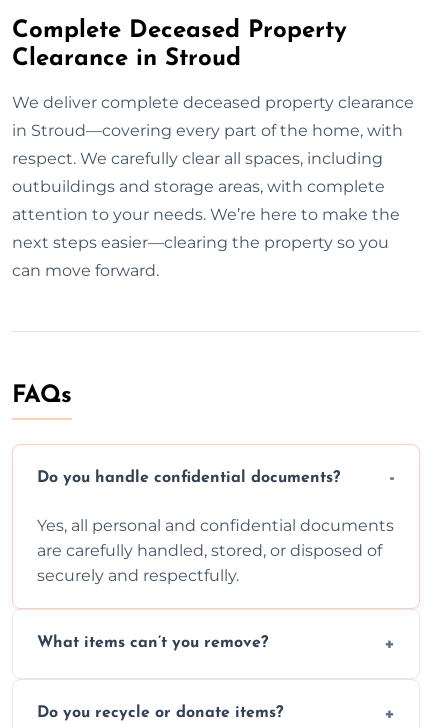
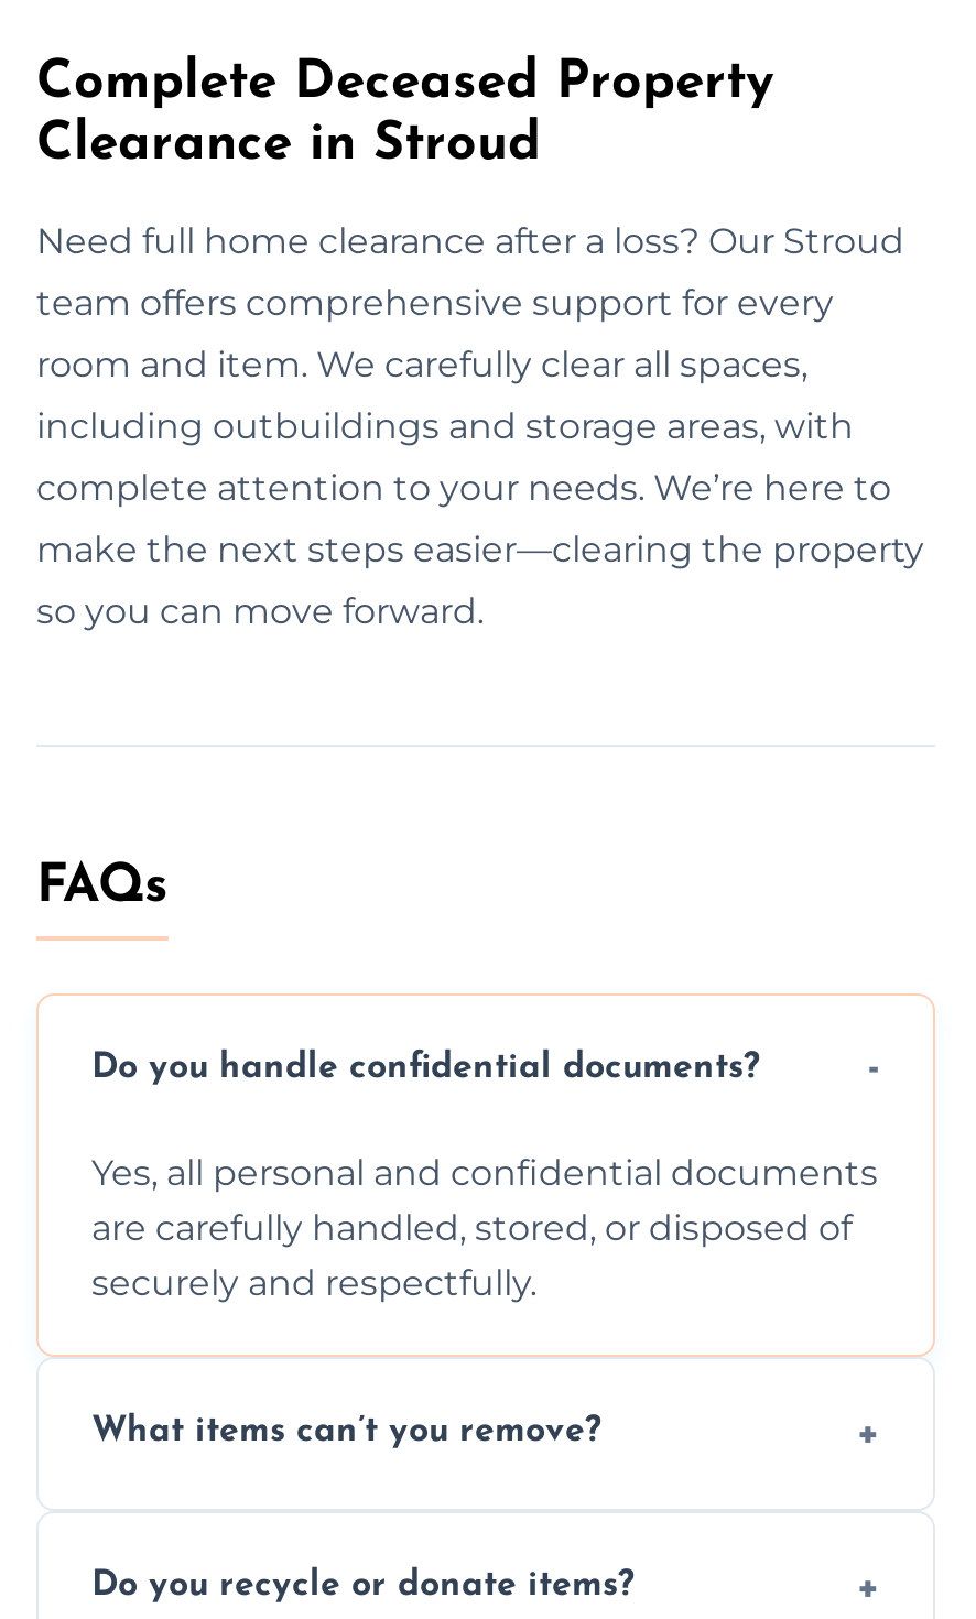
- We deliver complete deceased property clearance
+ Need full home clearance after a loss? Our Stroud

- in Stroud—covering every part of the home, with
+ team offers comprehensive support for every

- respect. We carefully clear all spaces, including
+ room and item. We carefully clear all spaces,

- outbuildings and storage areas, with complete
+ including outbuildings and storage areas, with

- attention to your needs. We’re here to make the
+ complete attention to your needs. We’re here to

- next steps easier—clearing the property so you
+ make the next steps easier—clearing the property

- can move forward.
+ so you can move forward.
